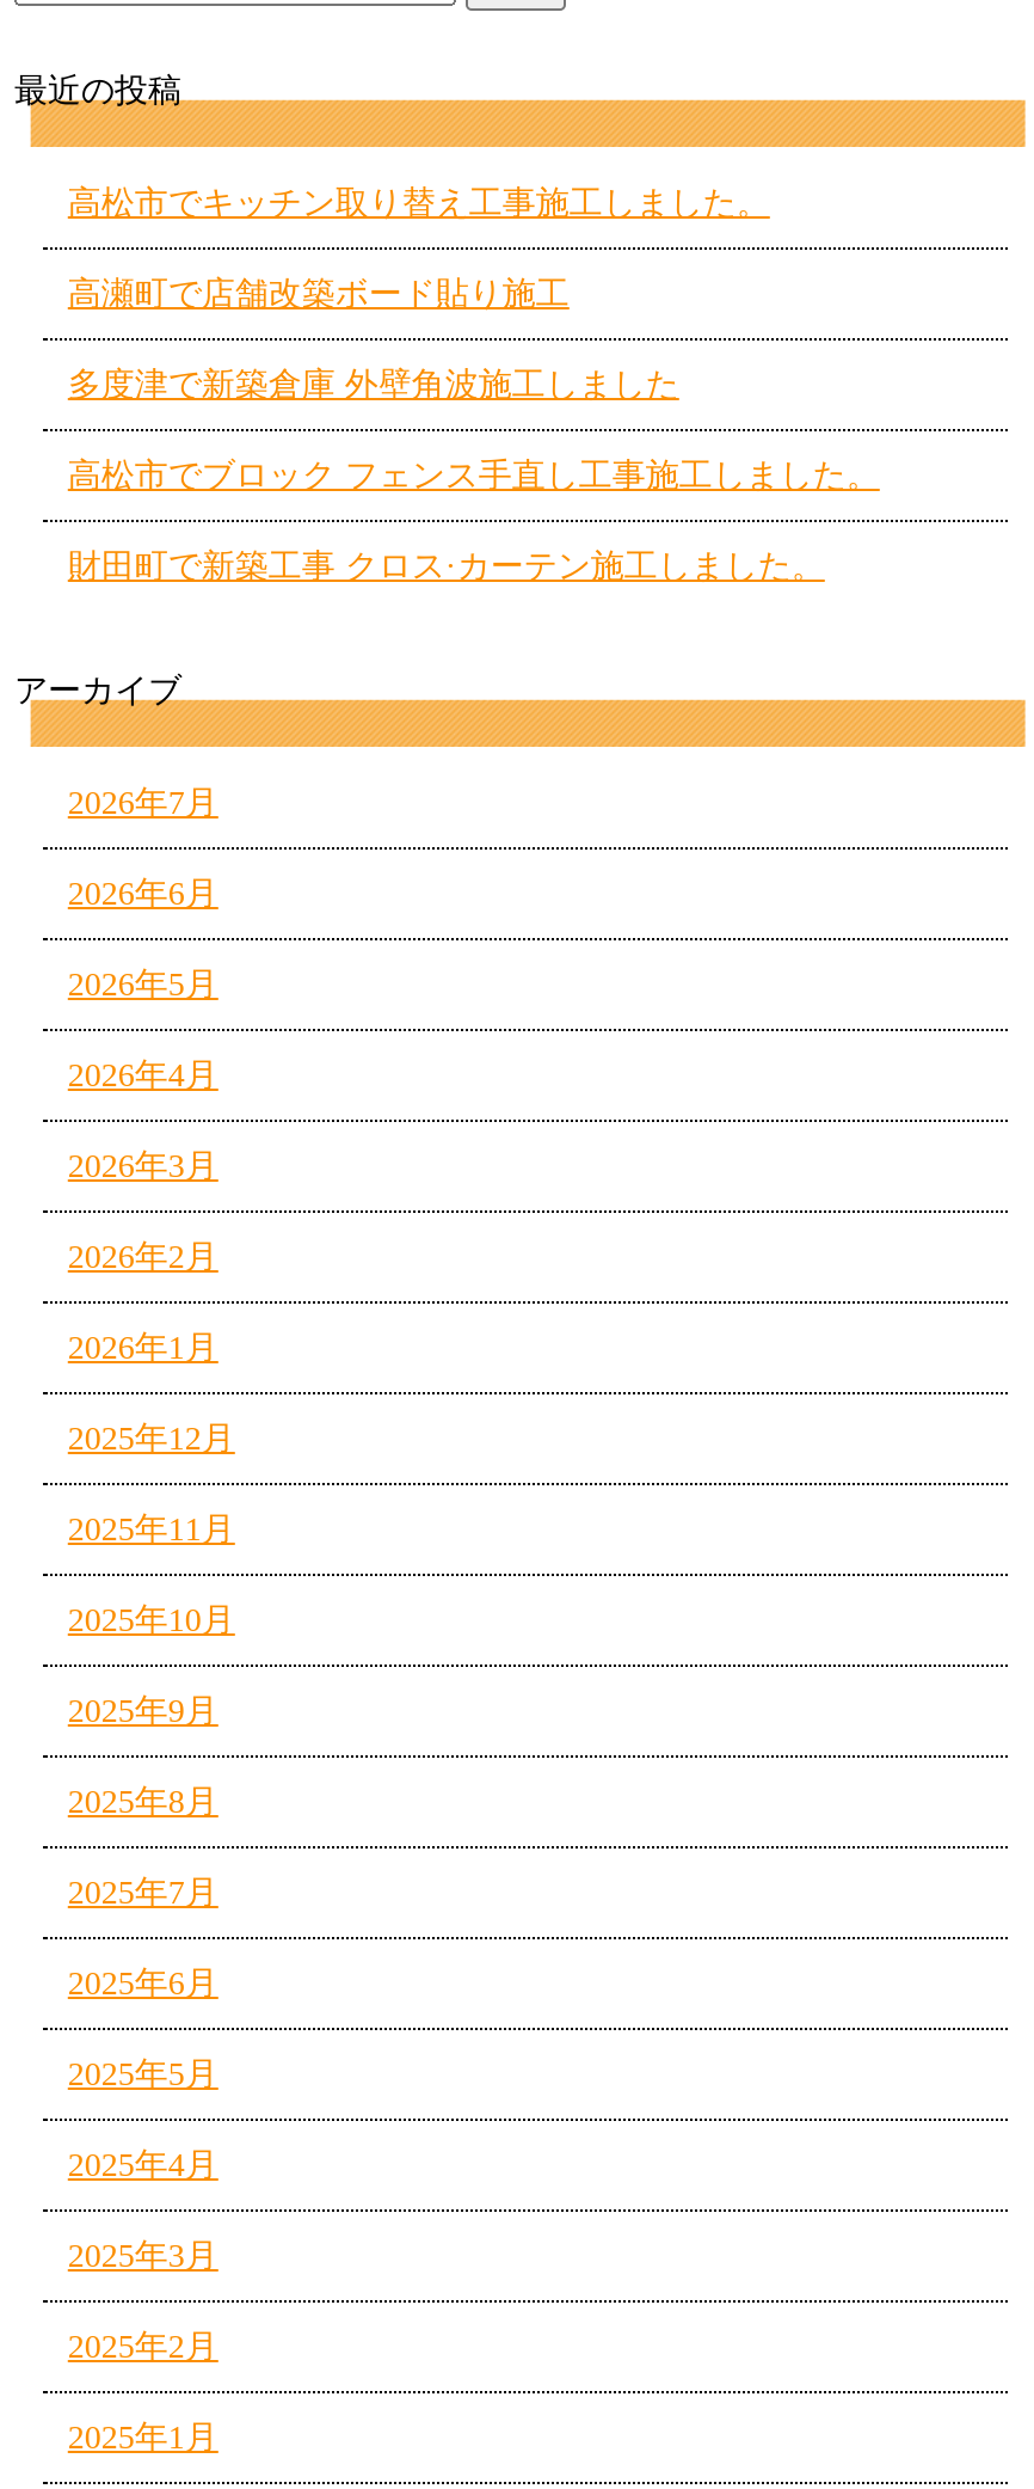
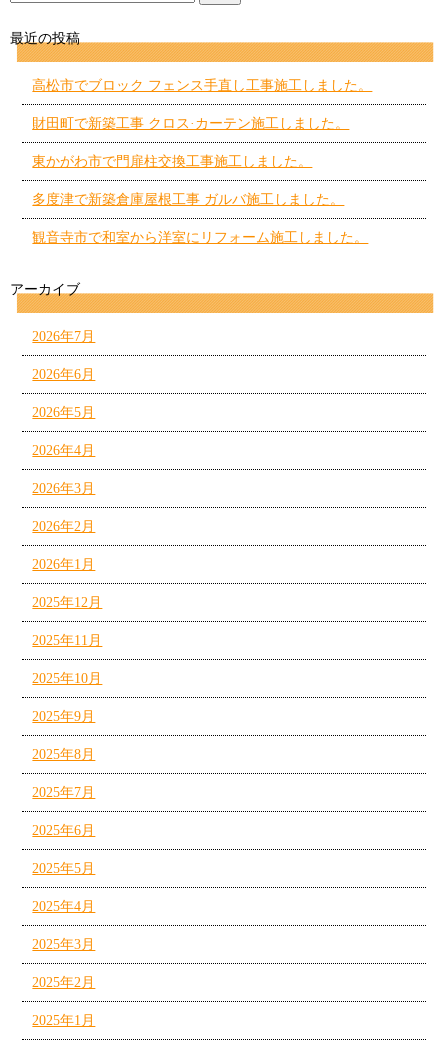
- 高松市でキッチン取り替え工事施工しました。
- 高瀬町で店舗改築ボード貼り施工
- 多度津で新築倉庫 外壁角波施工しました

moved up: 高松市でブロック フェンス手直し工事施工しました。 | 財田町で新築工事 クロス·カーテン施工しました。

+ 東かがわ市で門扉柱交換工事施工しました。
+ 多度津で新築倉庫屋根工事 ガルバ施工しました。
+ 観音寺市で和室から洋室にリフォーム施工しました。
